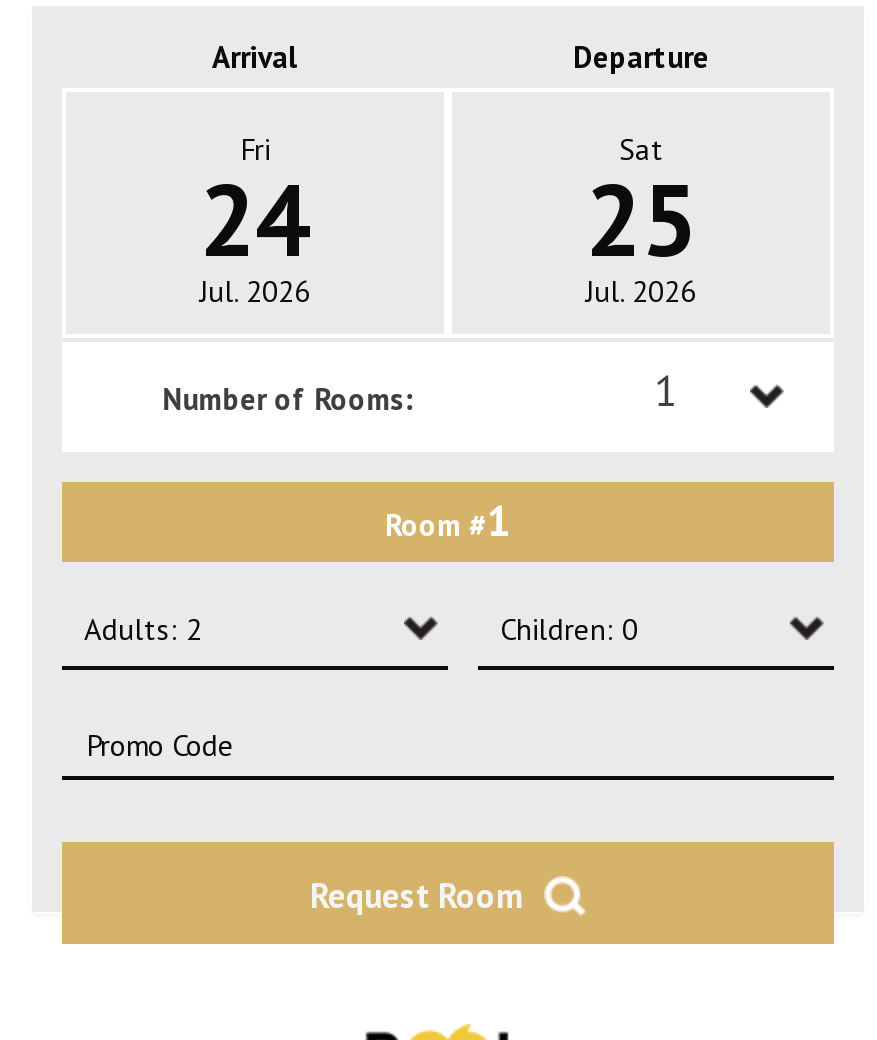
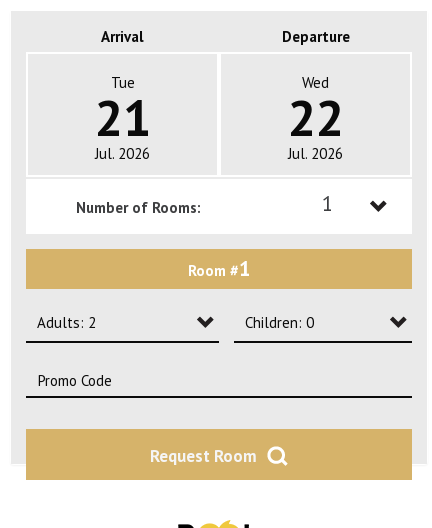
- Fri
- 24
+ Tue
+ 21

- Sat
- 25
+ Wed
+ 22
